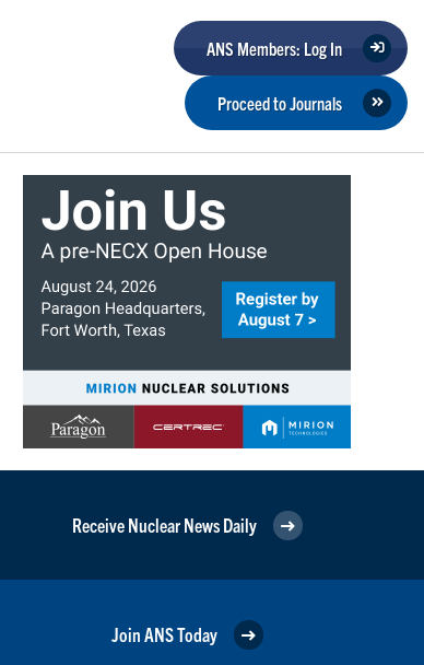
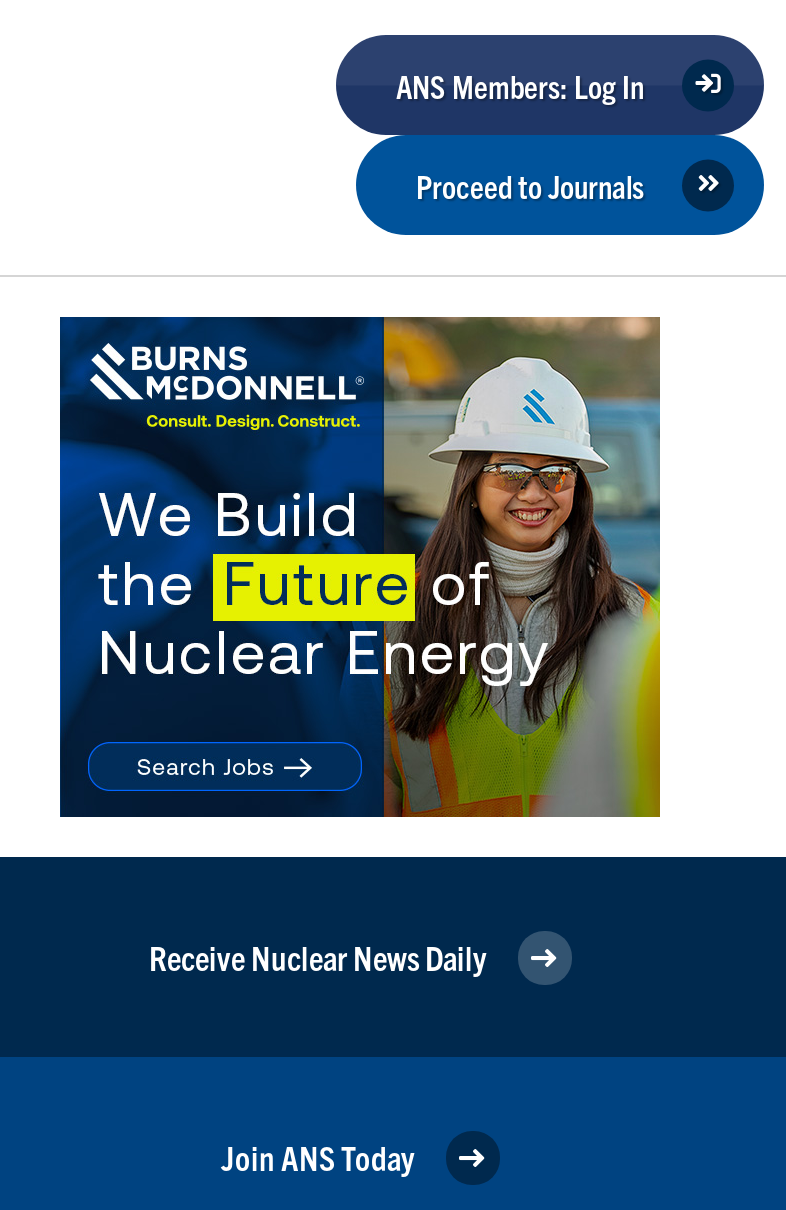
- [image]
+ [image]
